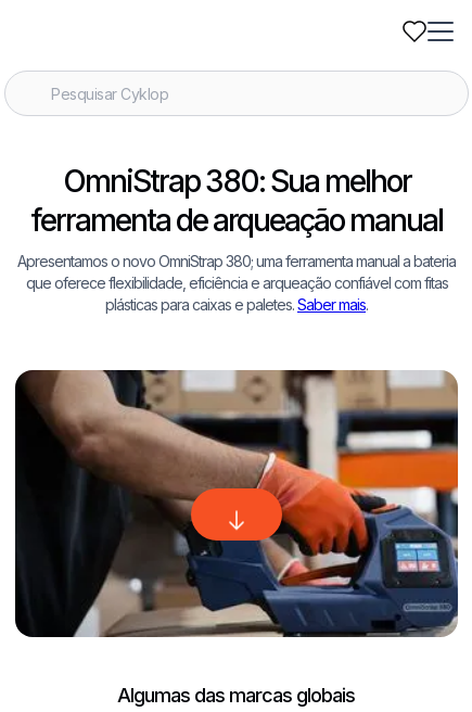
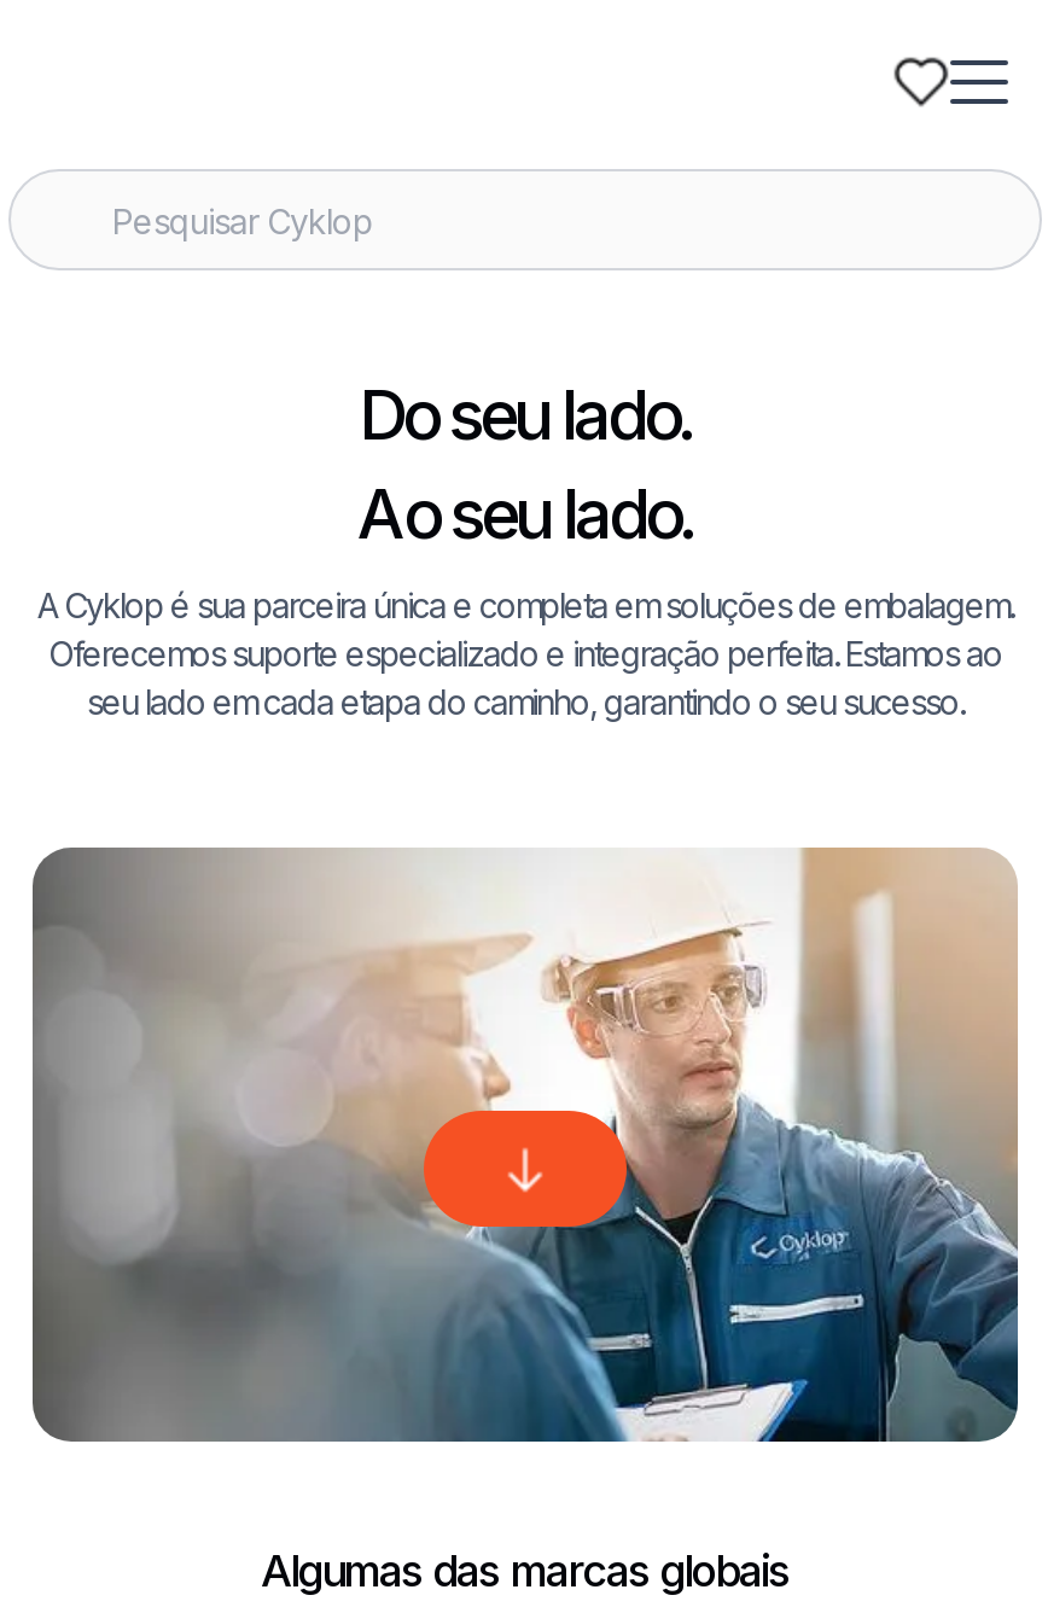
- OmniStrap 380: Sua melhor
- ferramenta de arqueação manual
- Apresentamos o novo OmniStrap 380; uma ferramenta manual a bateria
- que oferece flexibilidade, eficiência e arqueação confiável com fitas
- plásticas para caixas e paletes. Saber mais
+ Do seu lado.
+ Ao seu lado.
+ A Cyklop é sua parceira única e completa em soluções de embalagem.
+ Oferecemos suporte especializado e integração perfeita. Estamos ao
+ seu lado em cada etapa do caminho, garantindo o seu sucesso.

- [image]
+ [image]
